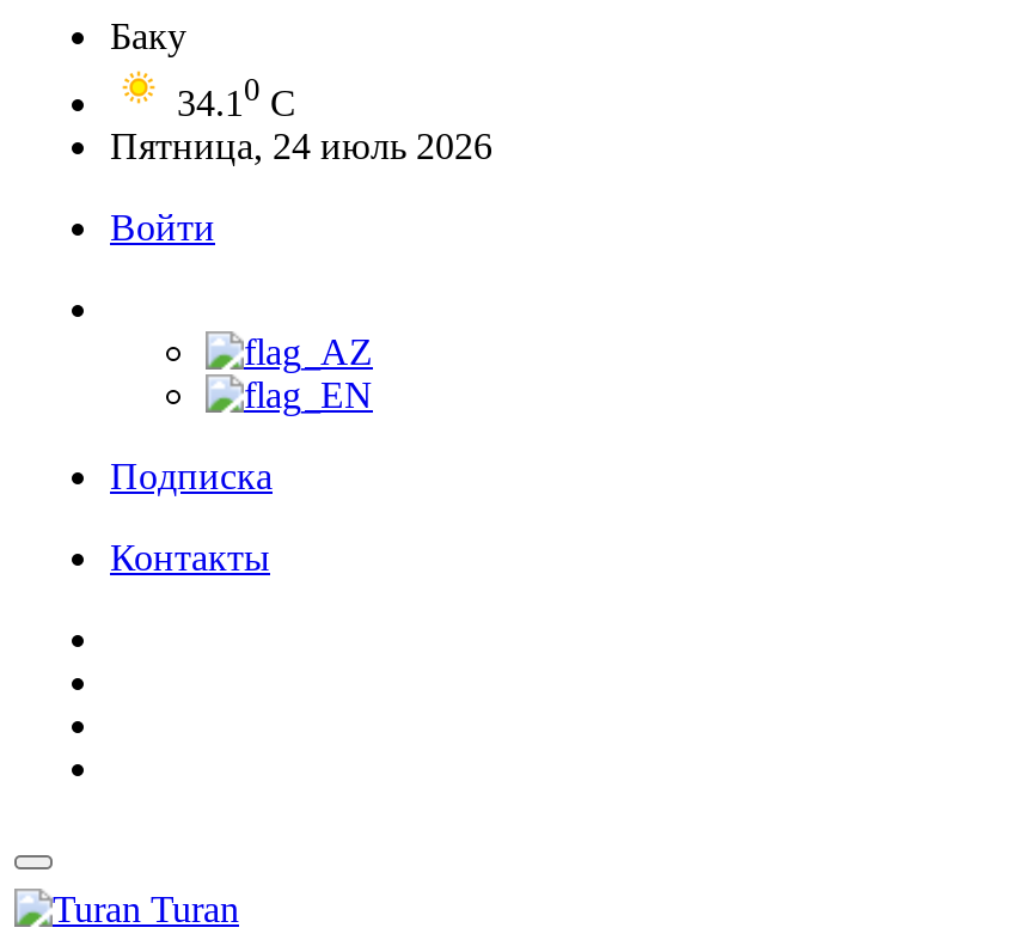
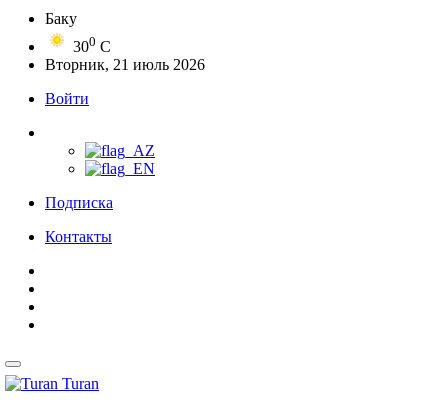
- 34.10 C
+ 300 C

- Пятница, 24 июль 2026
+ Вторник, 21 июль 2026
